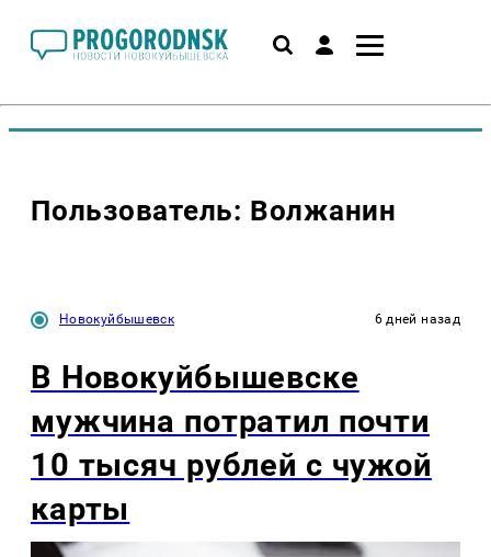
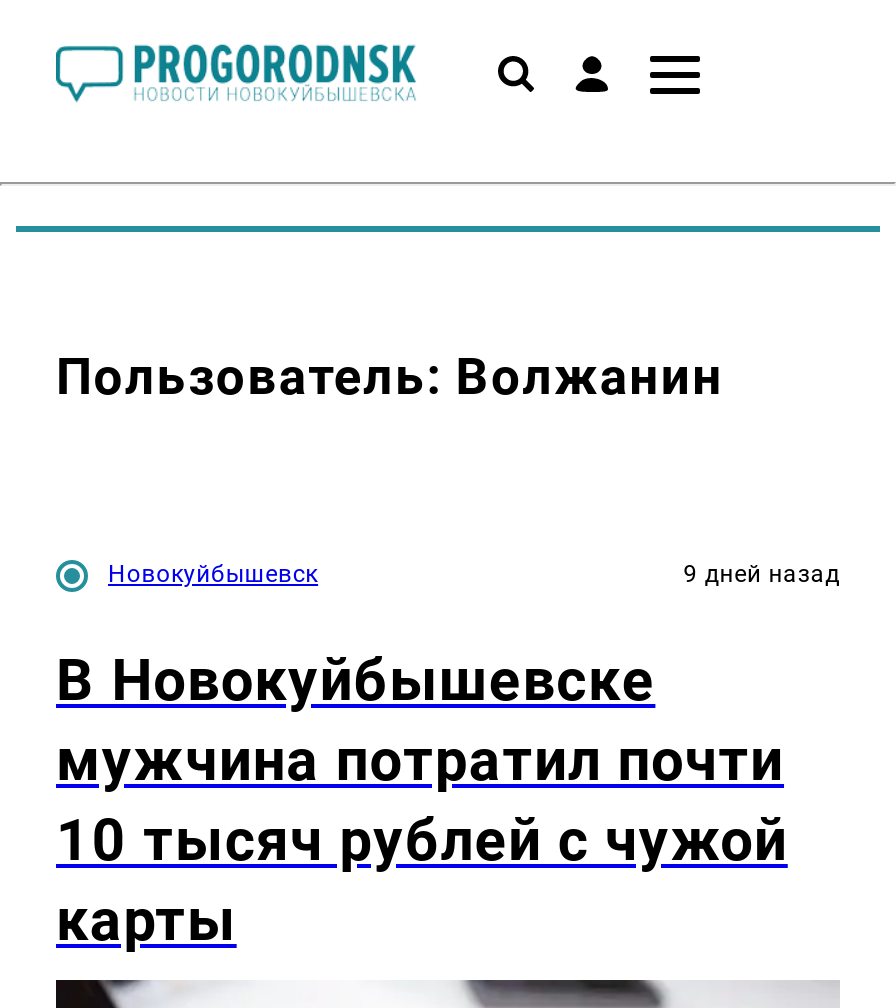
- 6 дней назад
+ 9 дней назад
